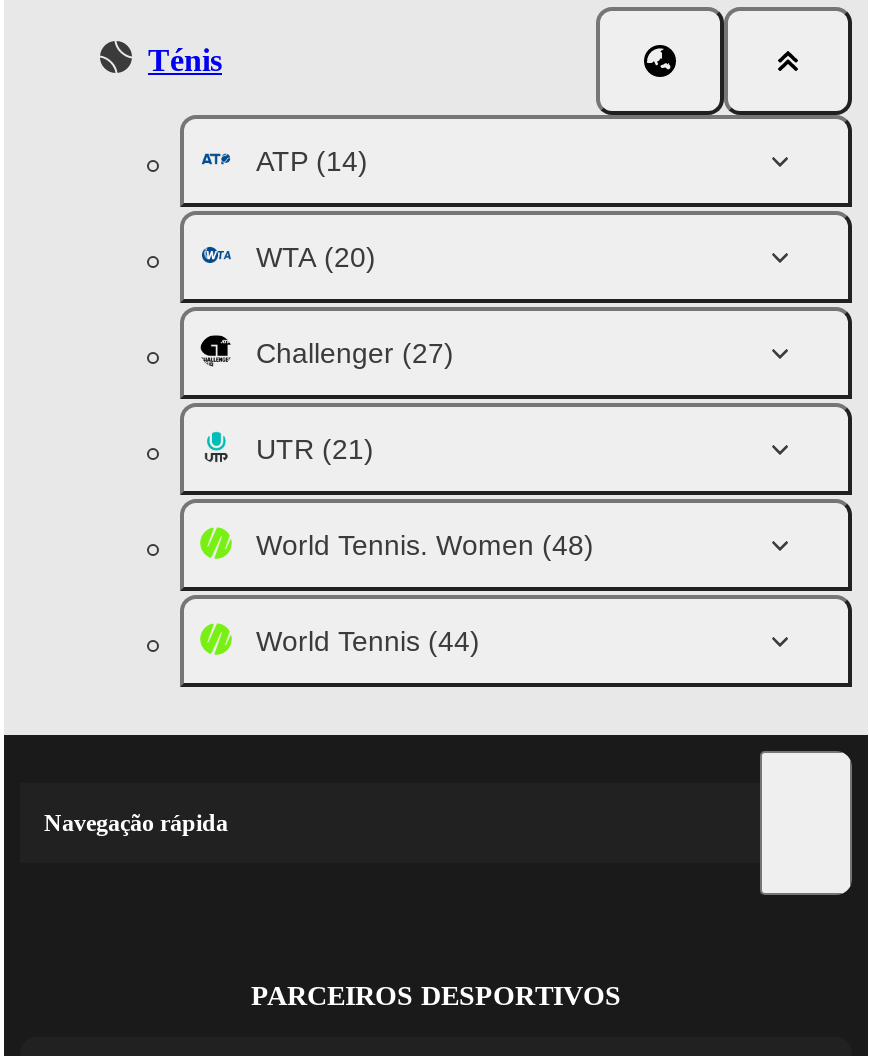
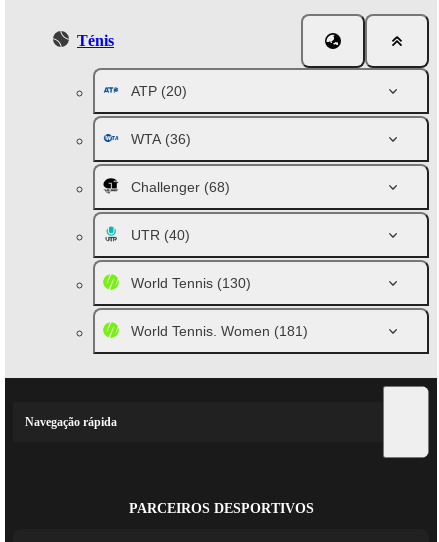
- ATP (14)
+ ATP (20)

- WTA (20)
+ WTA (36)

- Challenger (27)
+ Challenger (68)

- UTR (21)
+ UTR (40)

- World Tennis. Women (48)
+ World Tennis (130)

- World Tennis (44)
+ World Tennis. Women (181)
